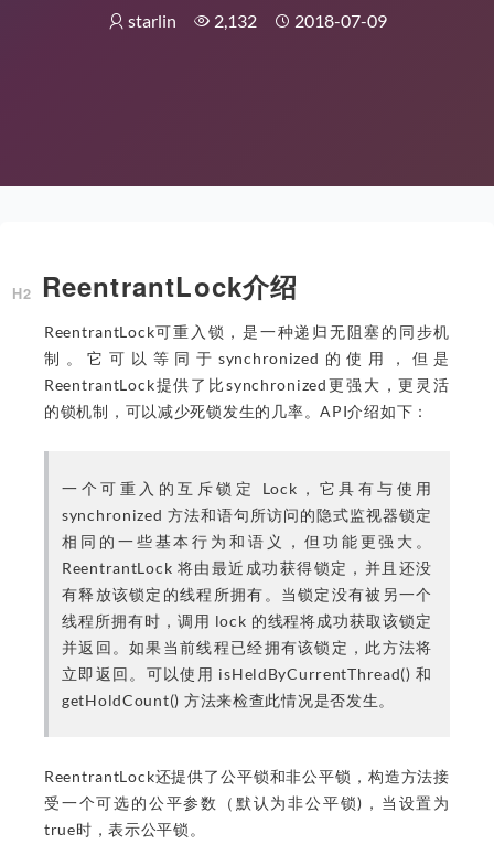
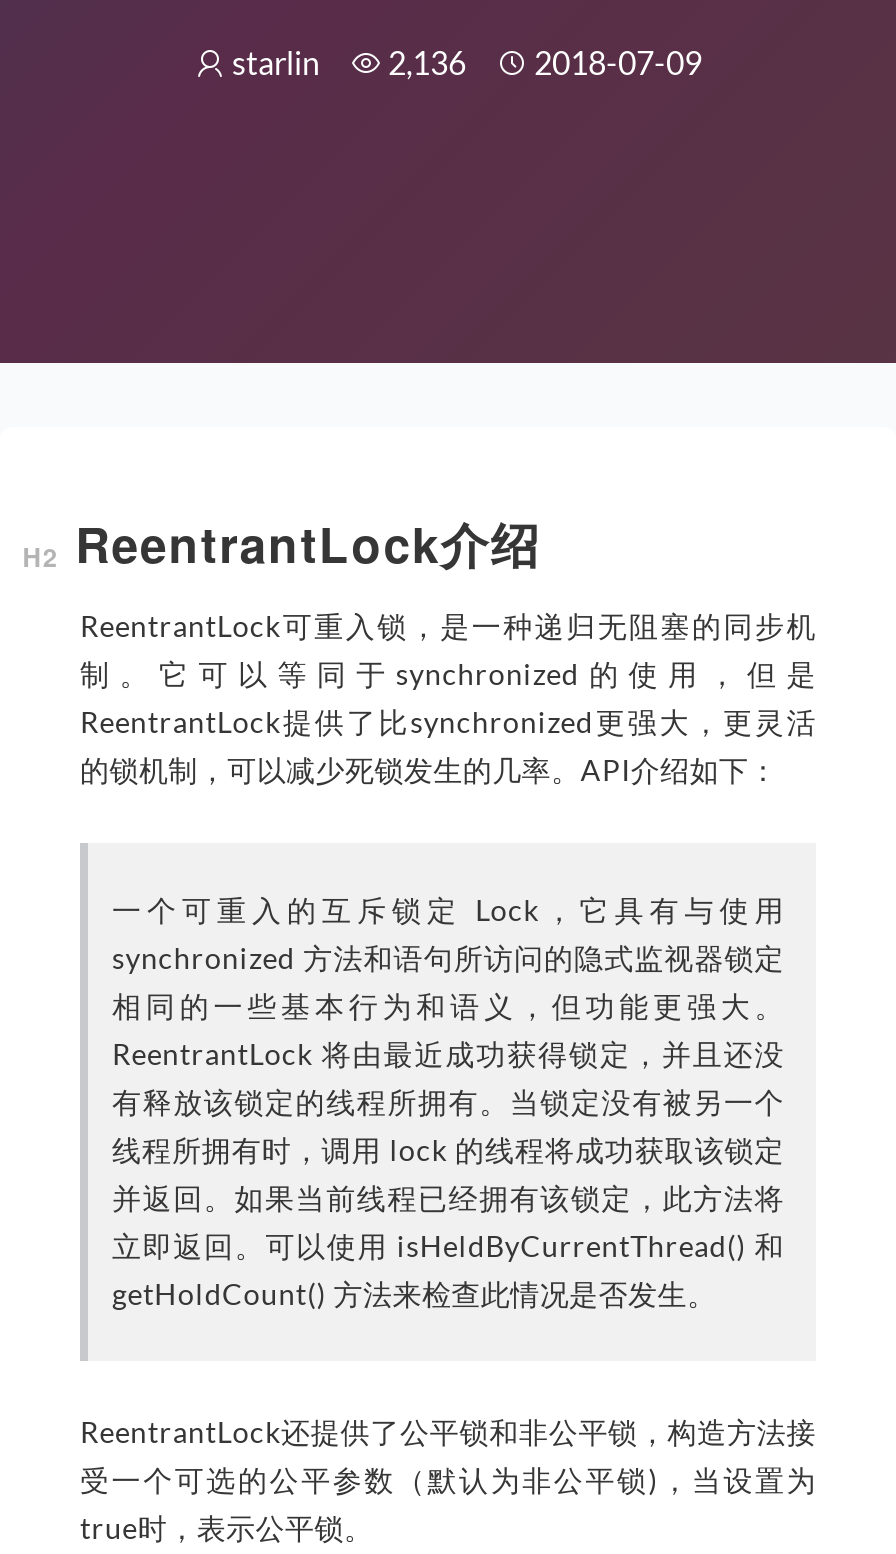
- starlin 2,132 2018-07-09
+ starlin 2,136 2018-07-09
